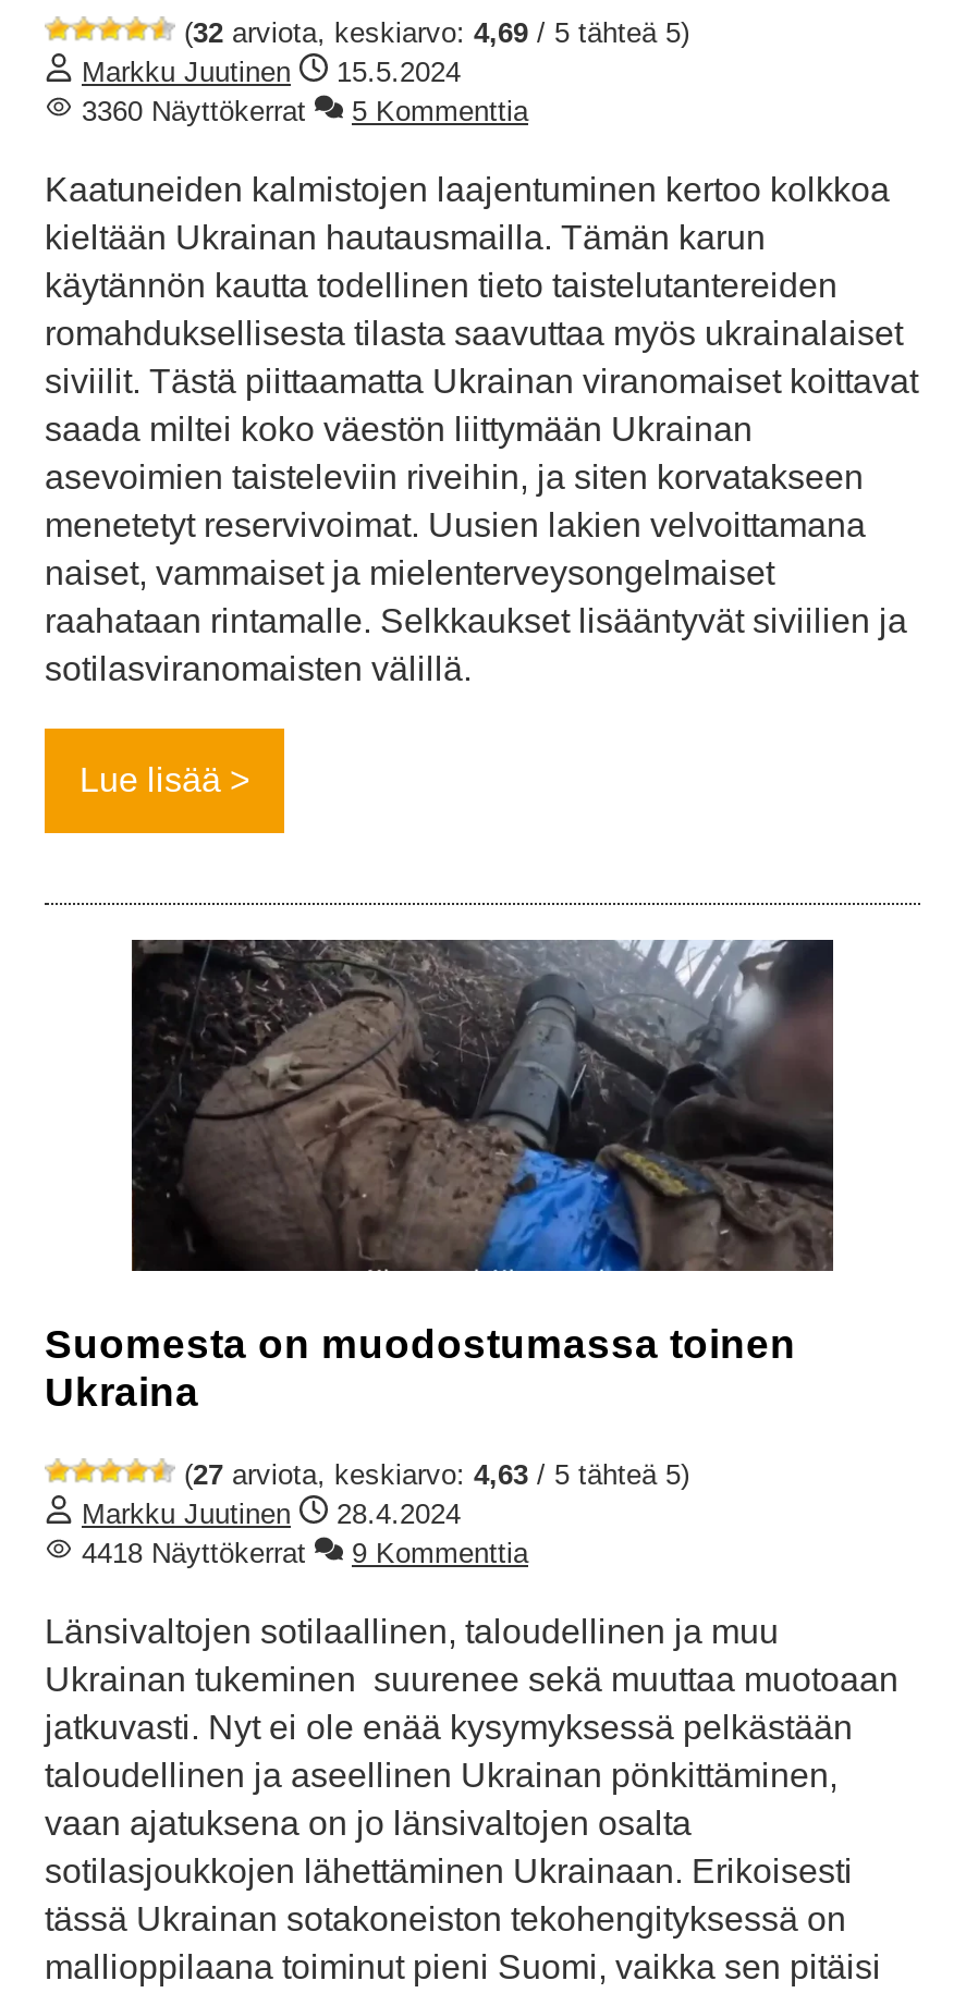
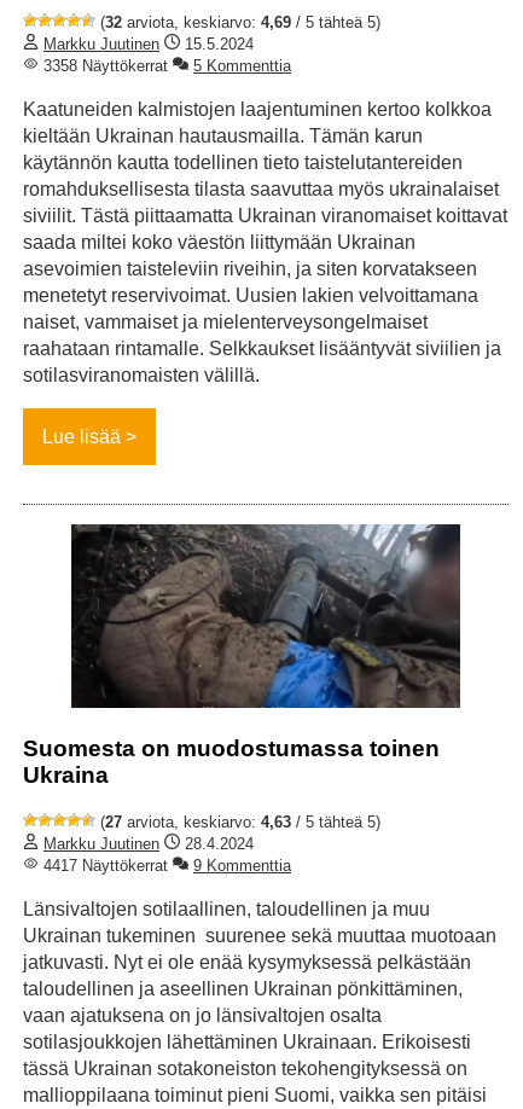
- 3360 Näyttökerrat
+ 3358 Näyttökerrat

- 4418 Näyttökerrat
+ 4417 Näyttökerrat
